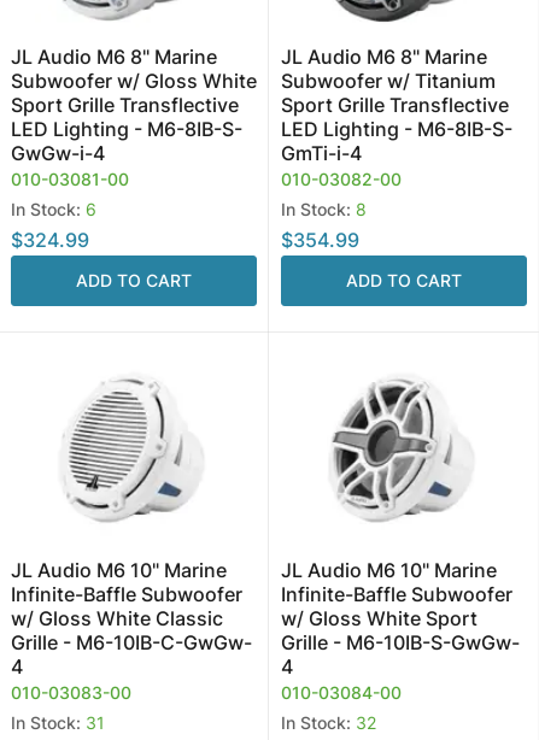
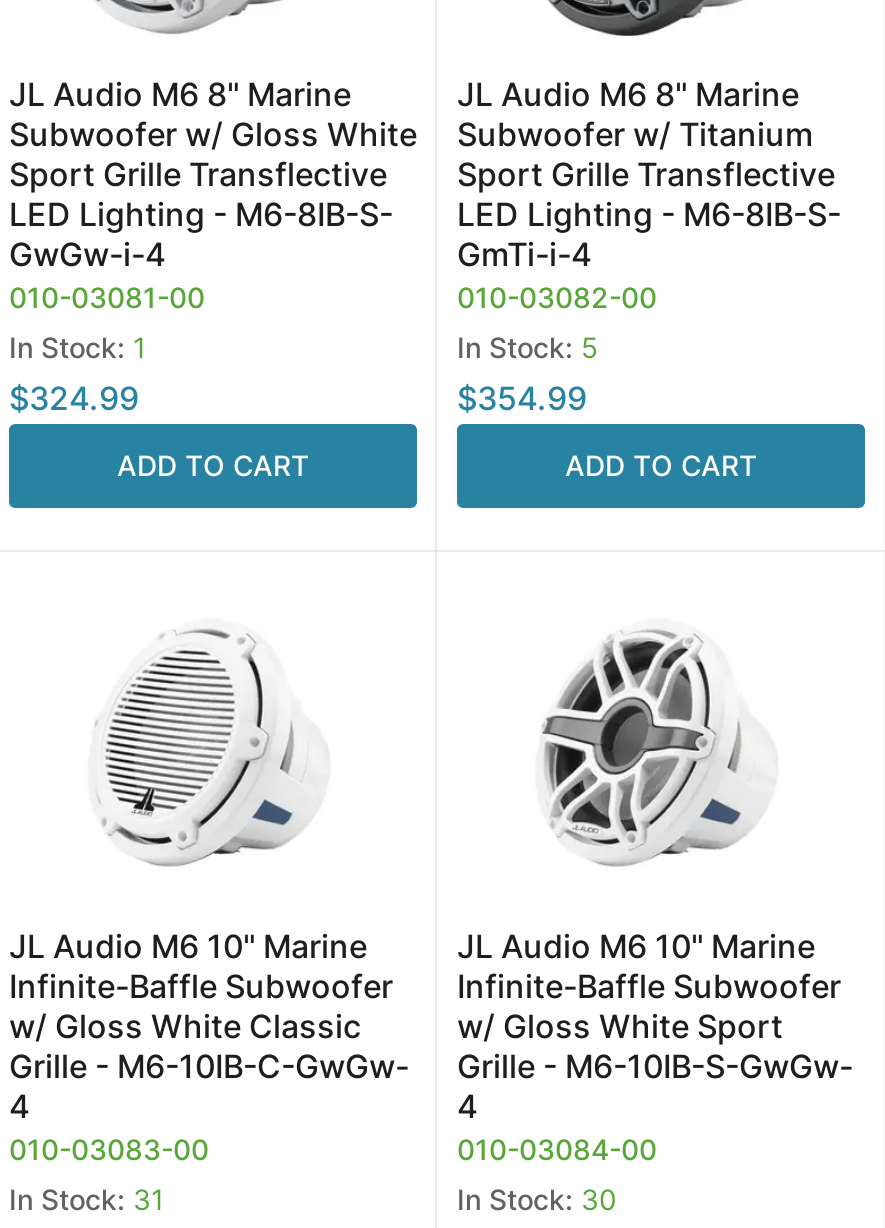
- In Stock: 6
+ In Stock: 1

- In Stock: 8
+ In Stock: 5

- In Stock: 32
+ In Stock: 30
